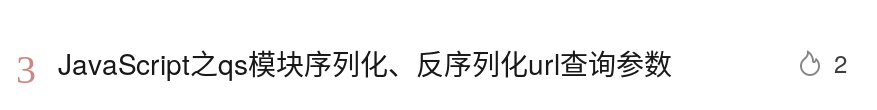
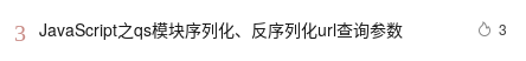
- 2
+ 3
